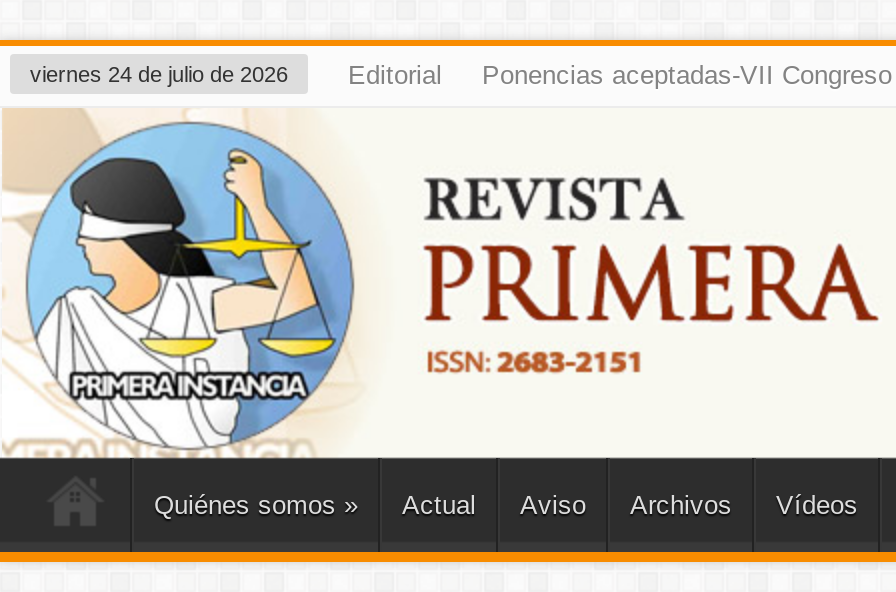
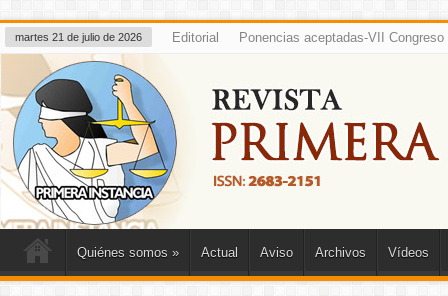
- viernes 24 de julio de 2026
+ martes 21 de julio de 2026
